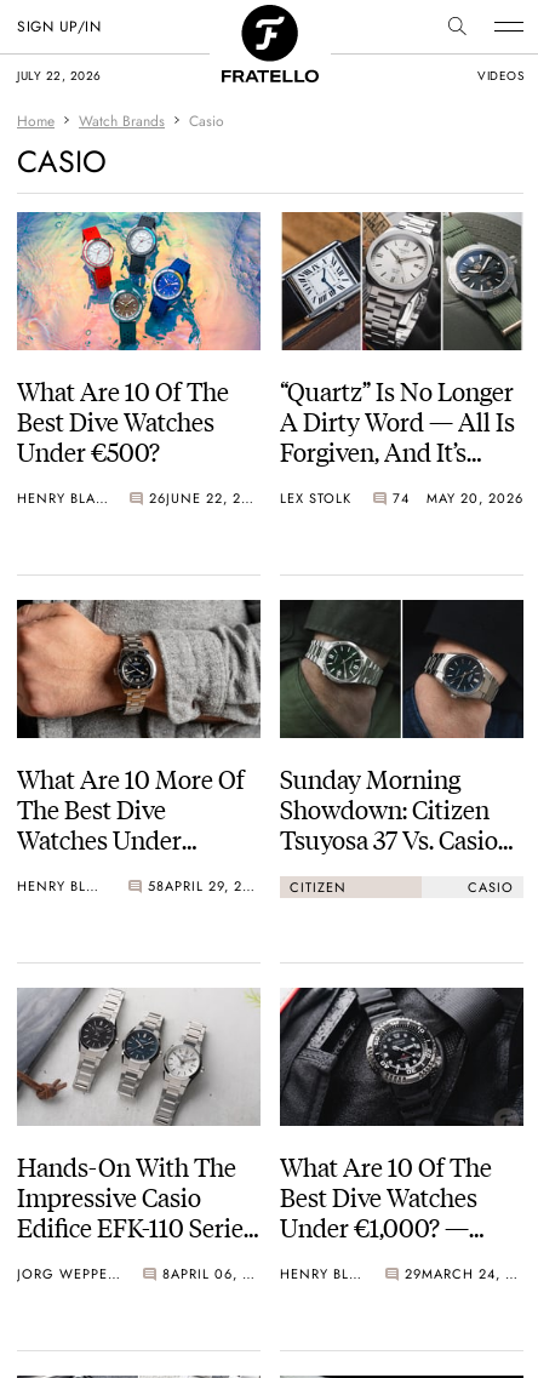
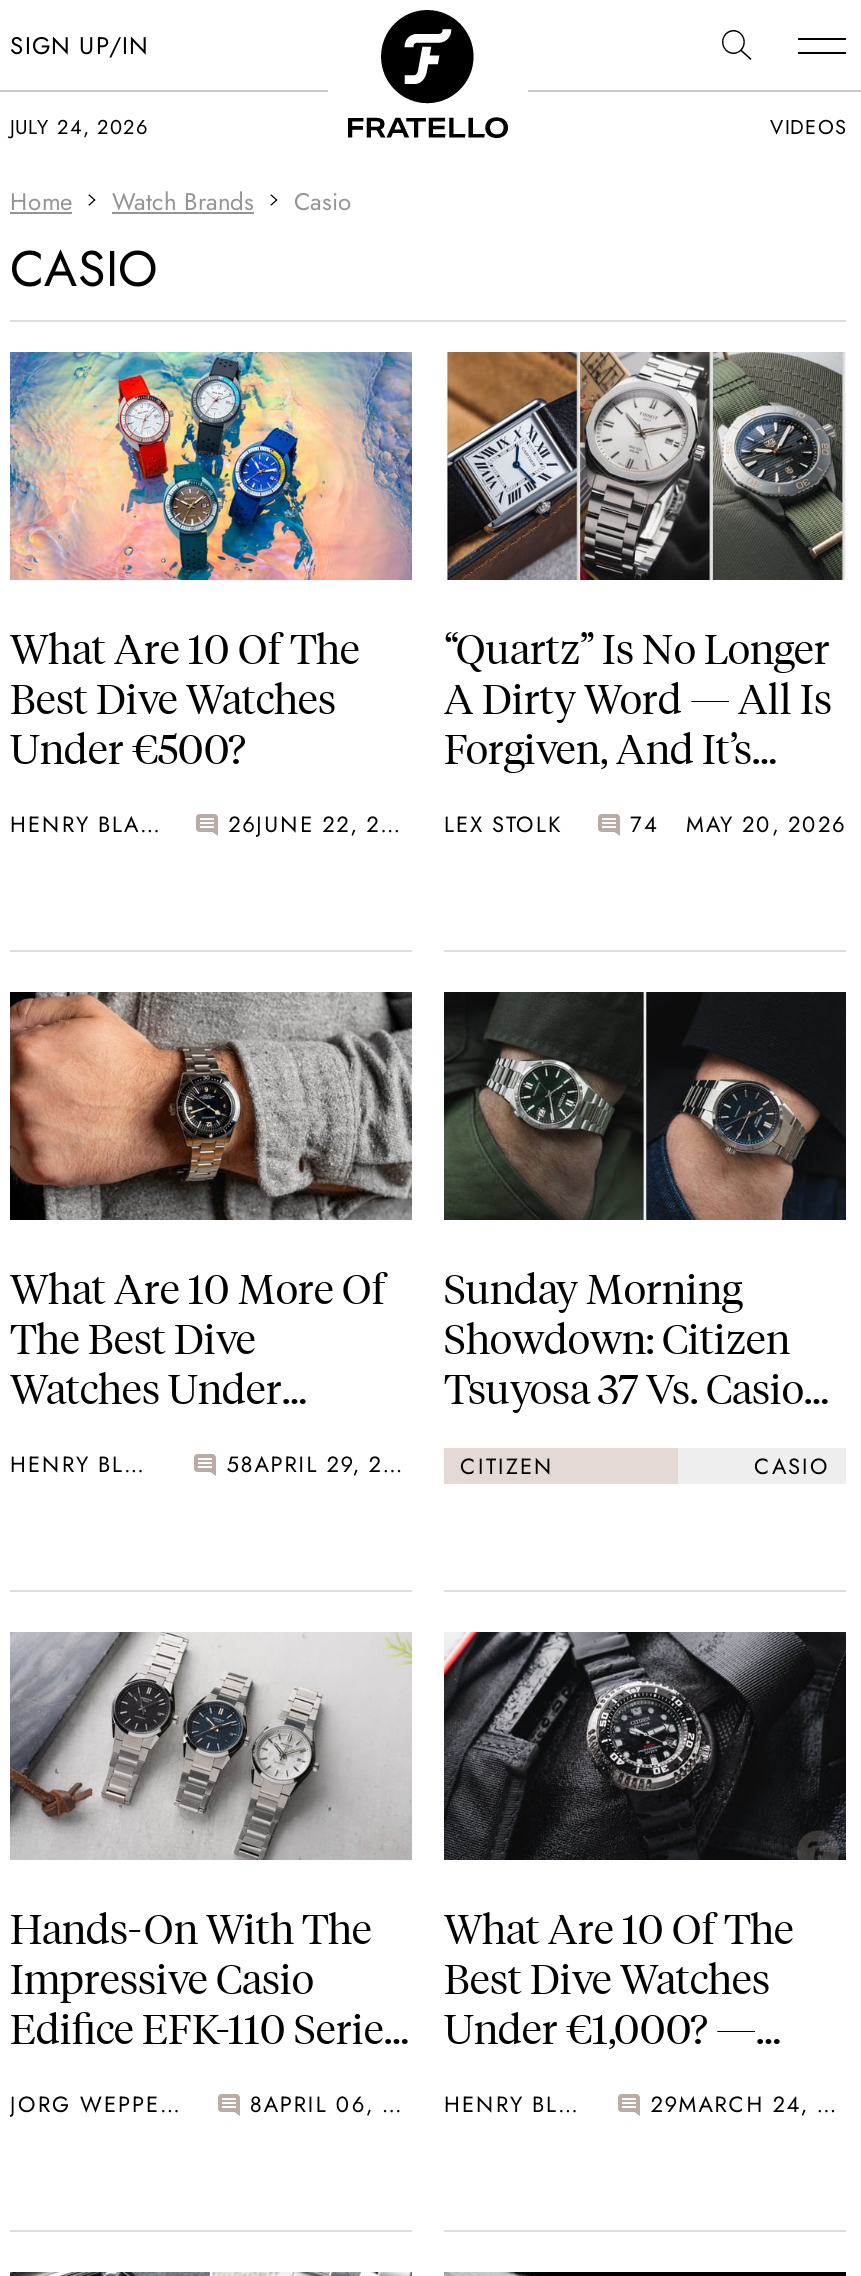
- JULY 22, 2026
+ JULY 24, 2026
